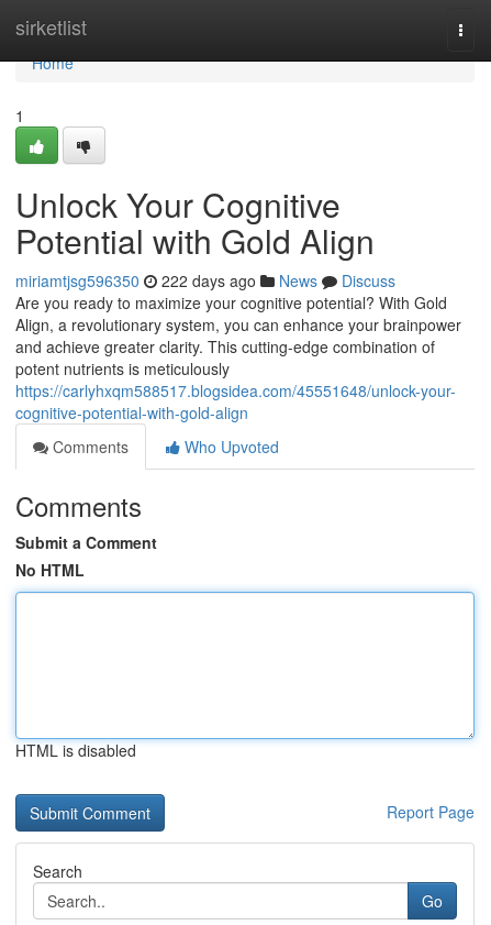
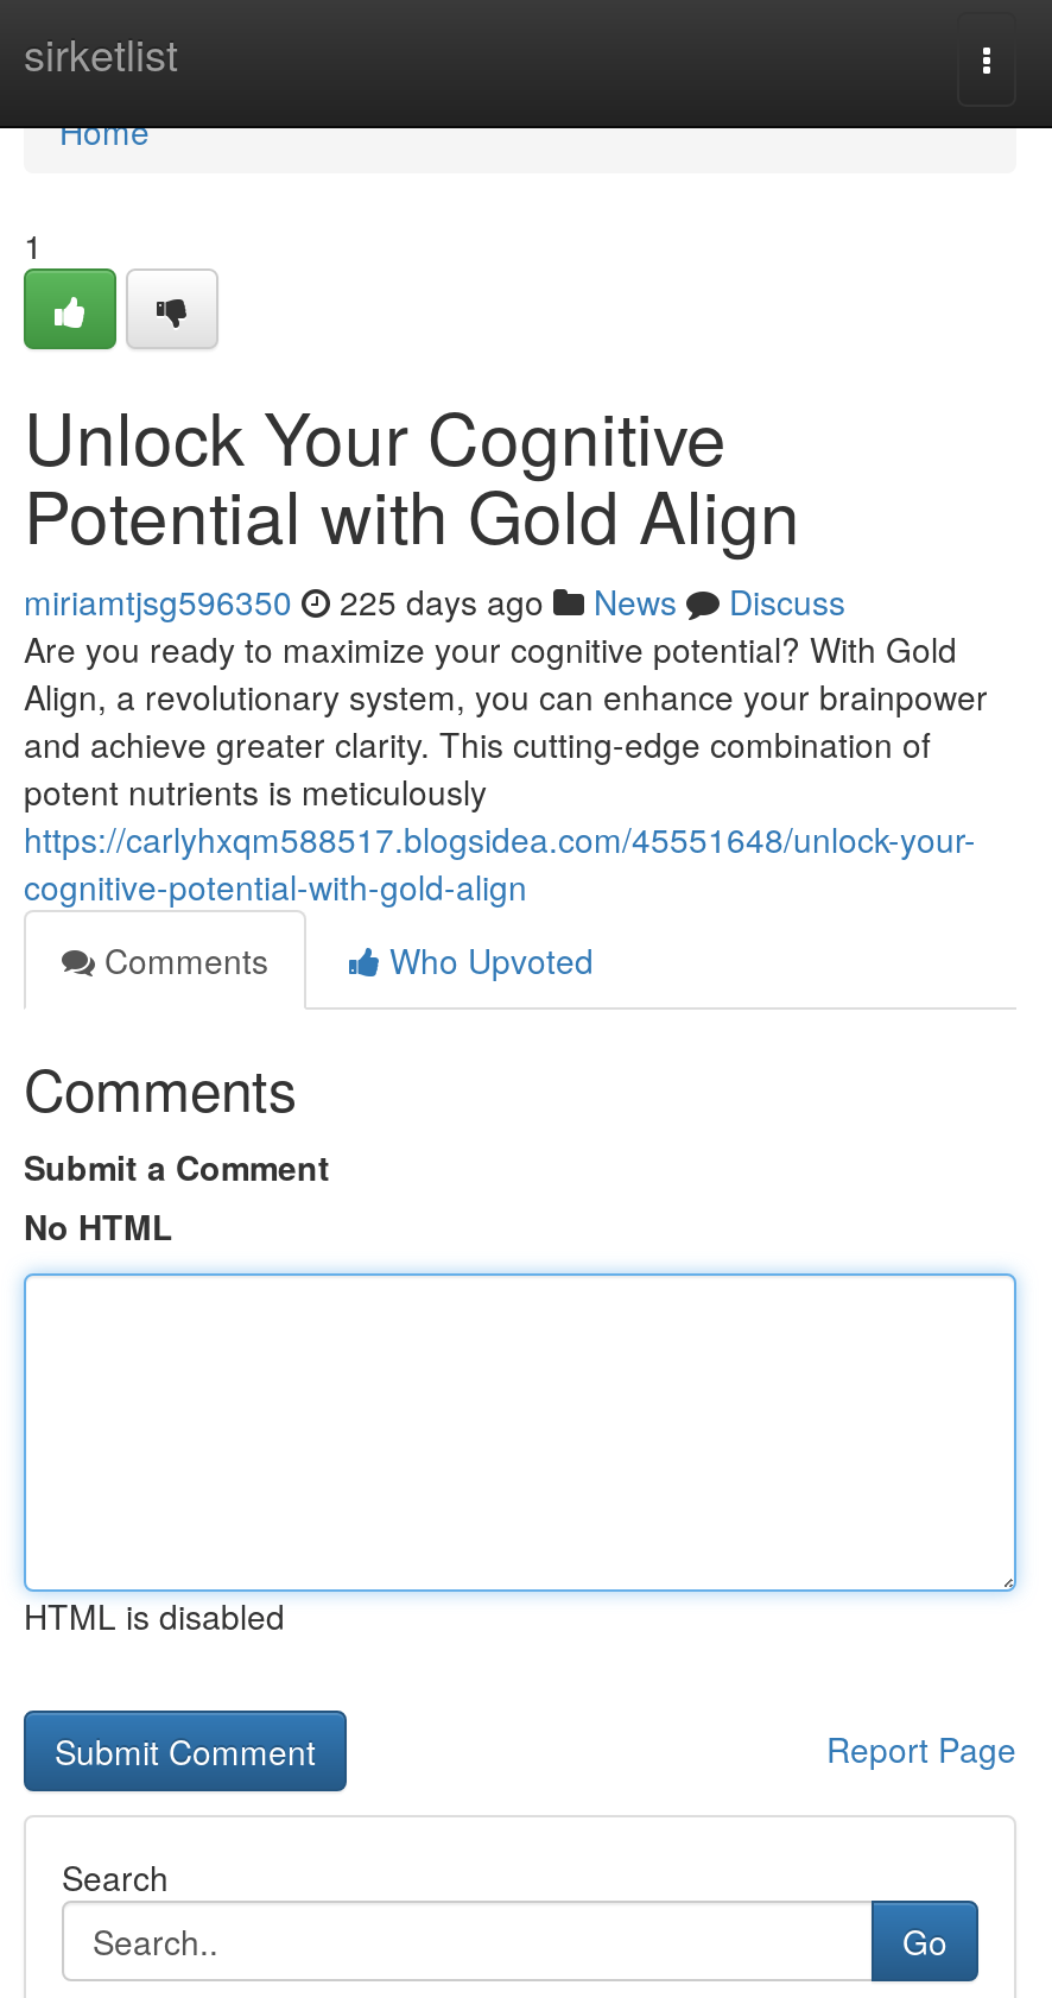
- miriamtjsg596350 222 days ago News Discuss
+ miriamtjsg596350 225 days ago News Discuss
